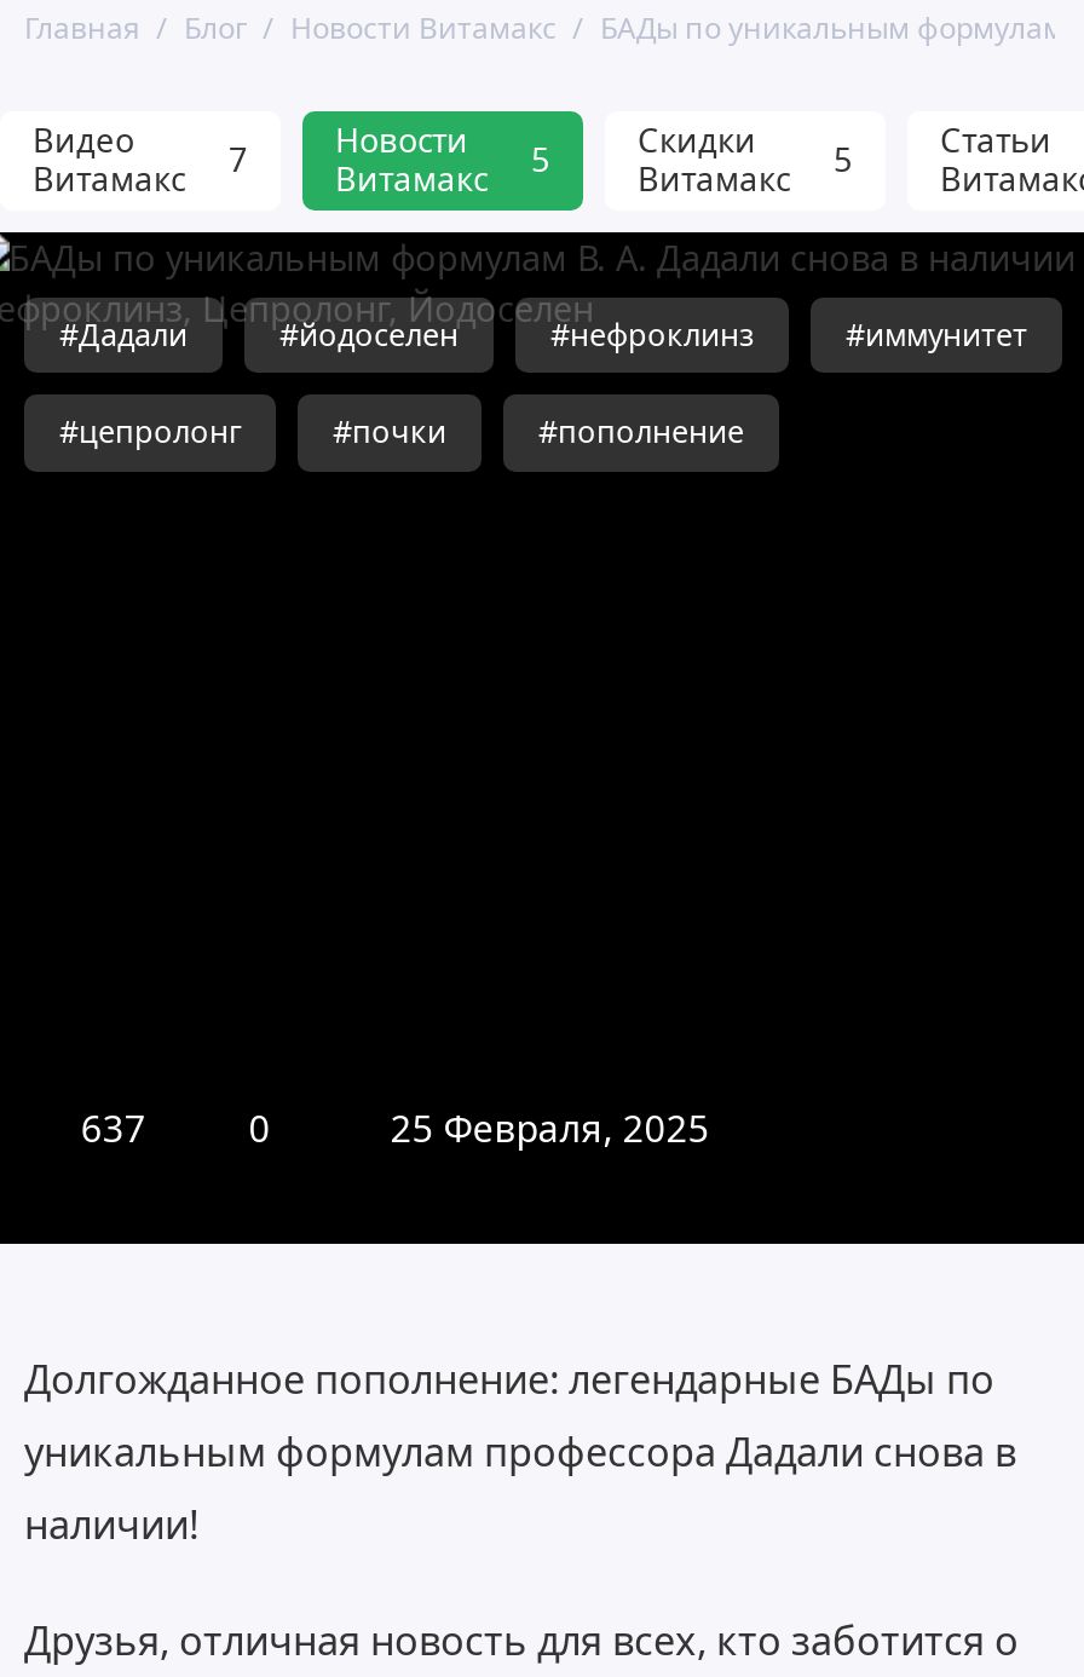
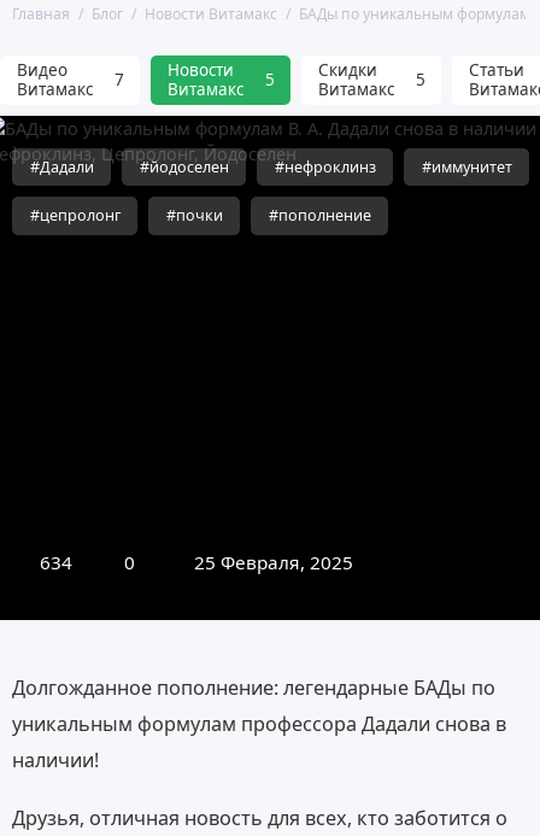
- 637
+ 634
